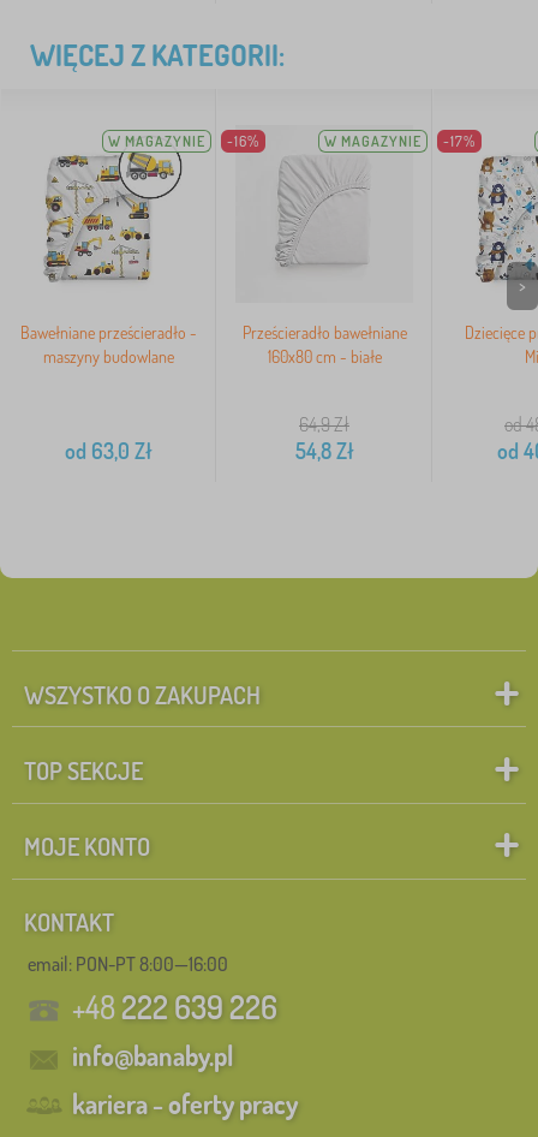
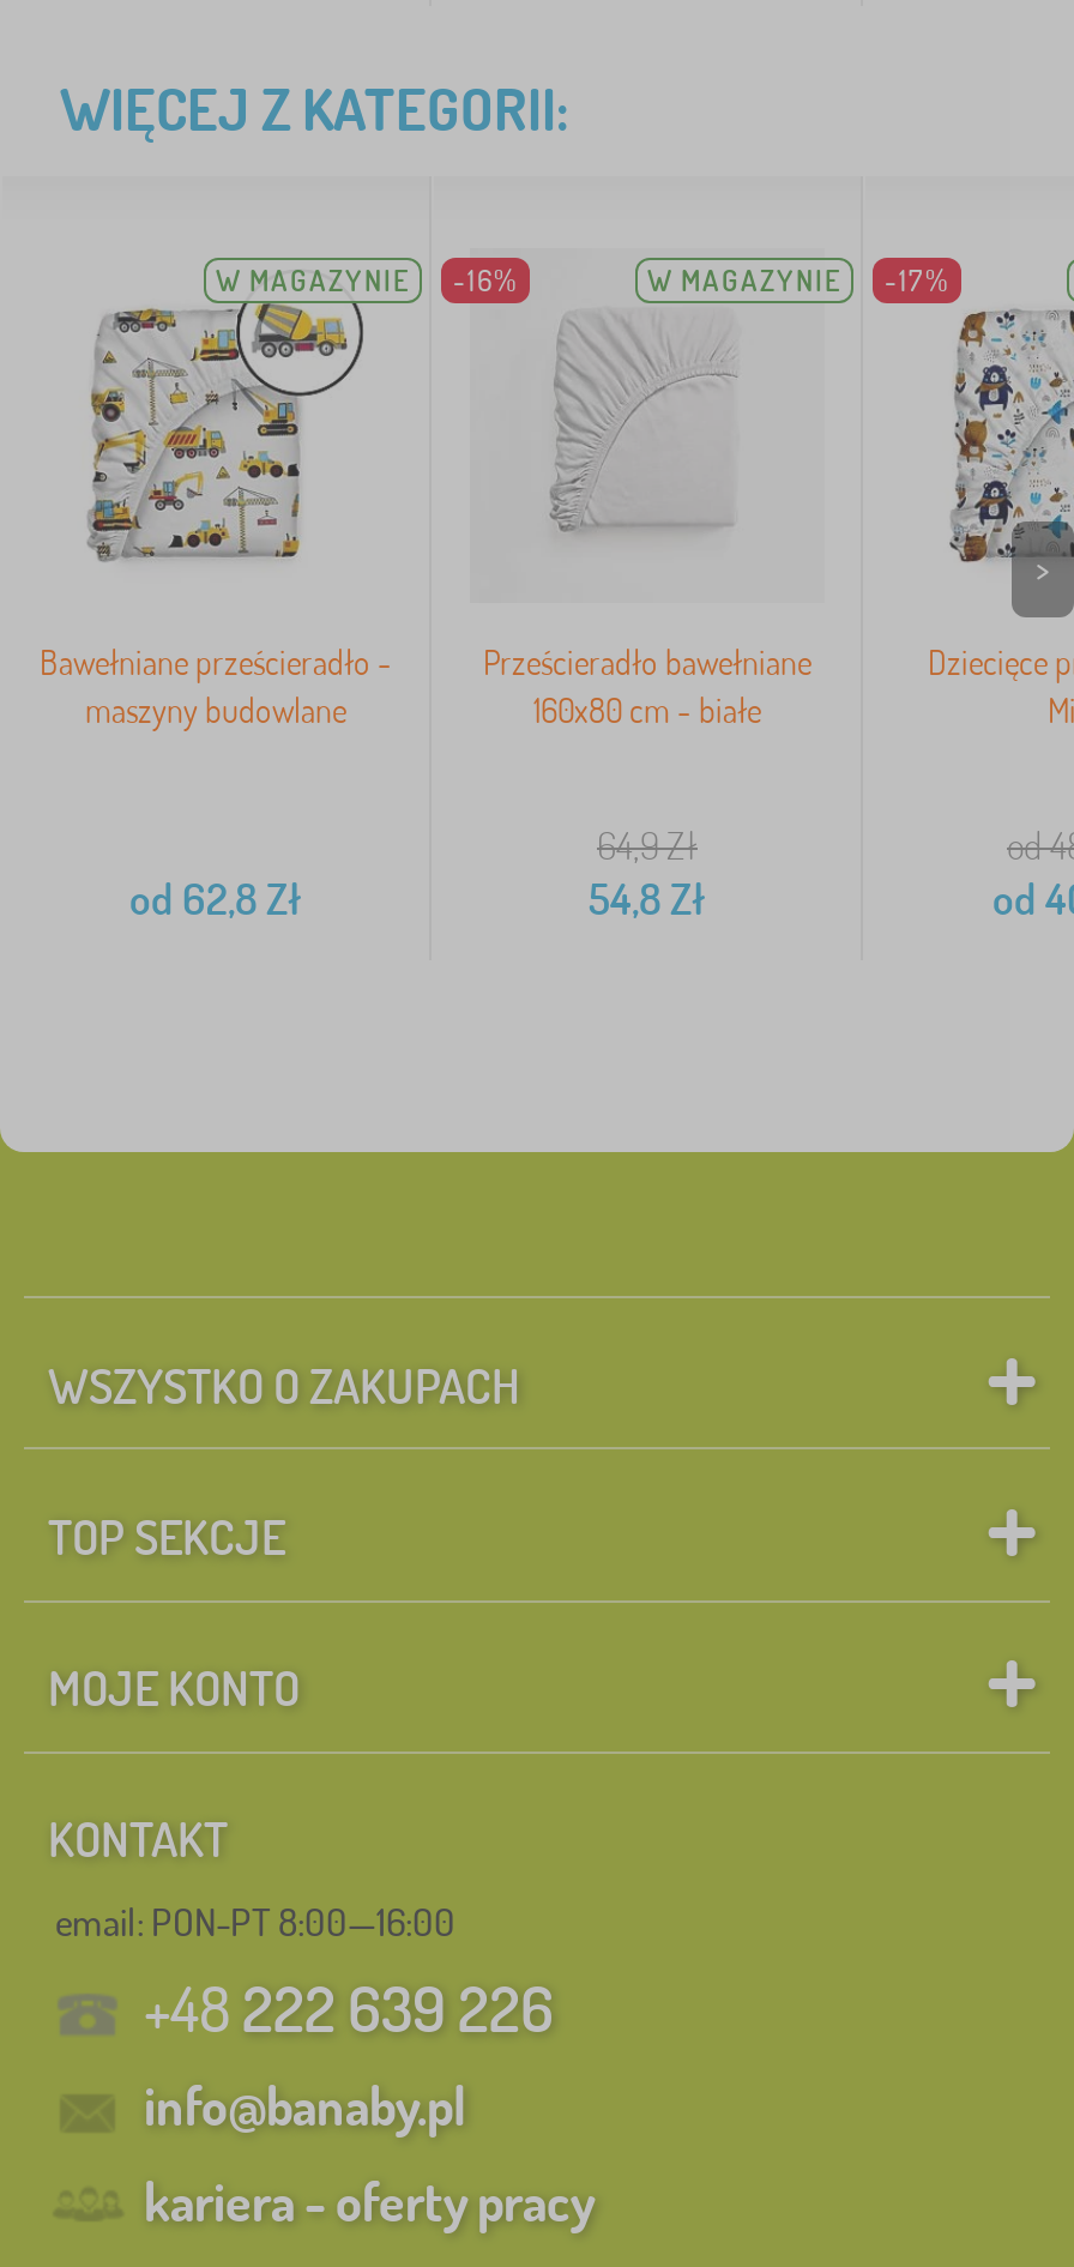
- od 63,0 Zł
+ od 62,8 Zł
